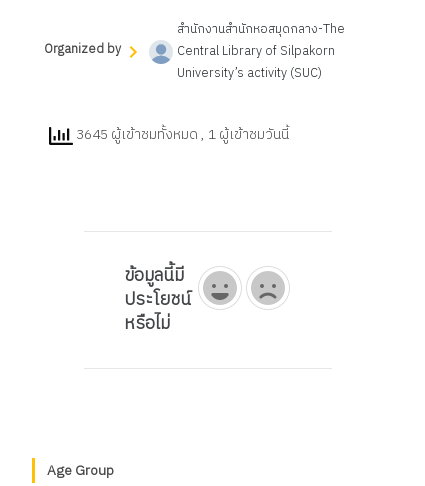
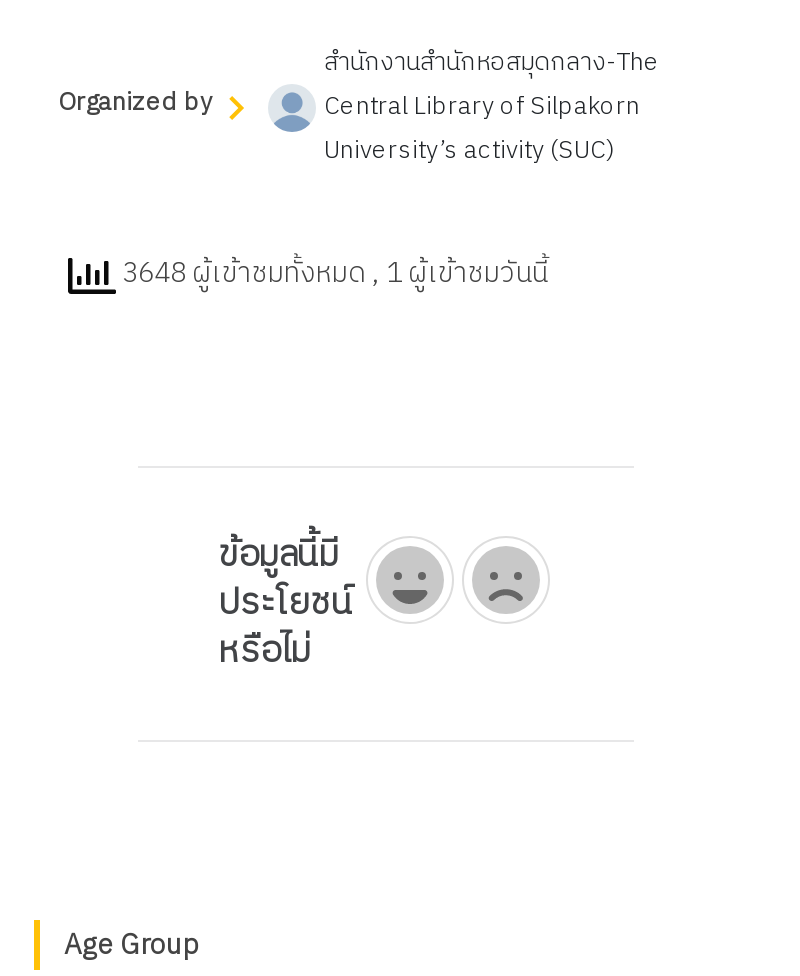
- 3645 ผู้เข้าชมทั้งหมด, 1 ผู้เข้าชมวันนี้
+ 3648 ผู้เข้าชมทั้งหมด, 1 ผู้เข้าชมวันนี้
